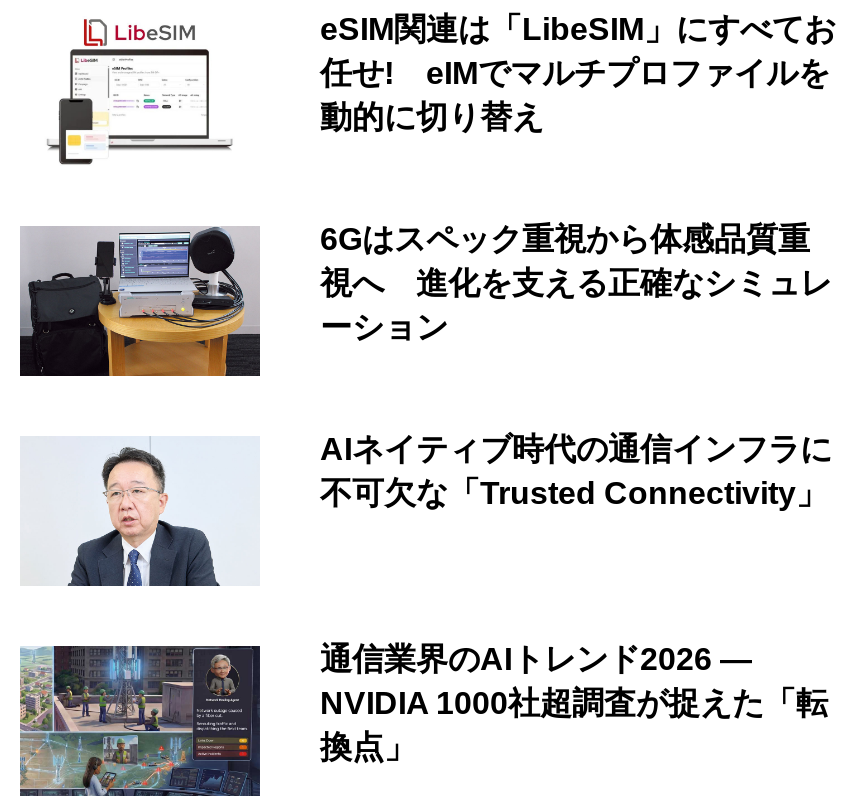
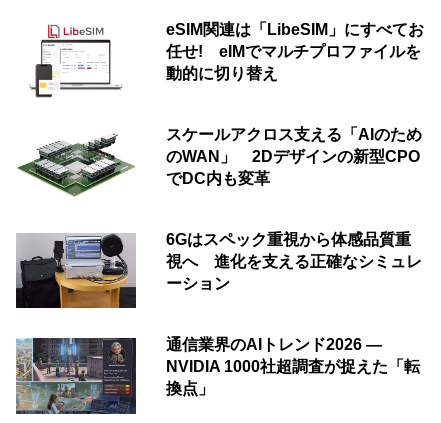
+ [image]
+ スケールアクロス支える「AIのため
+ のWAN」 2Dデザインの新型CPO
+ でDC内も変革

moved down: [image] | 6Gはスペック重視から体感品質重 | 視へ 進化を支える正確なシミュレ | ーション

- [image]
- AIネイティブ時代の通信インフラに
- 不可欠な「Trusted Connectivity」
